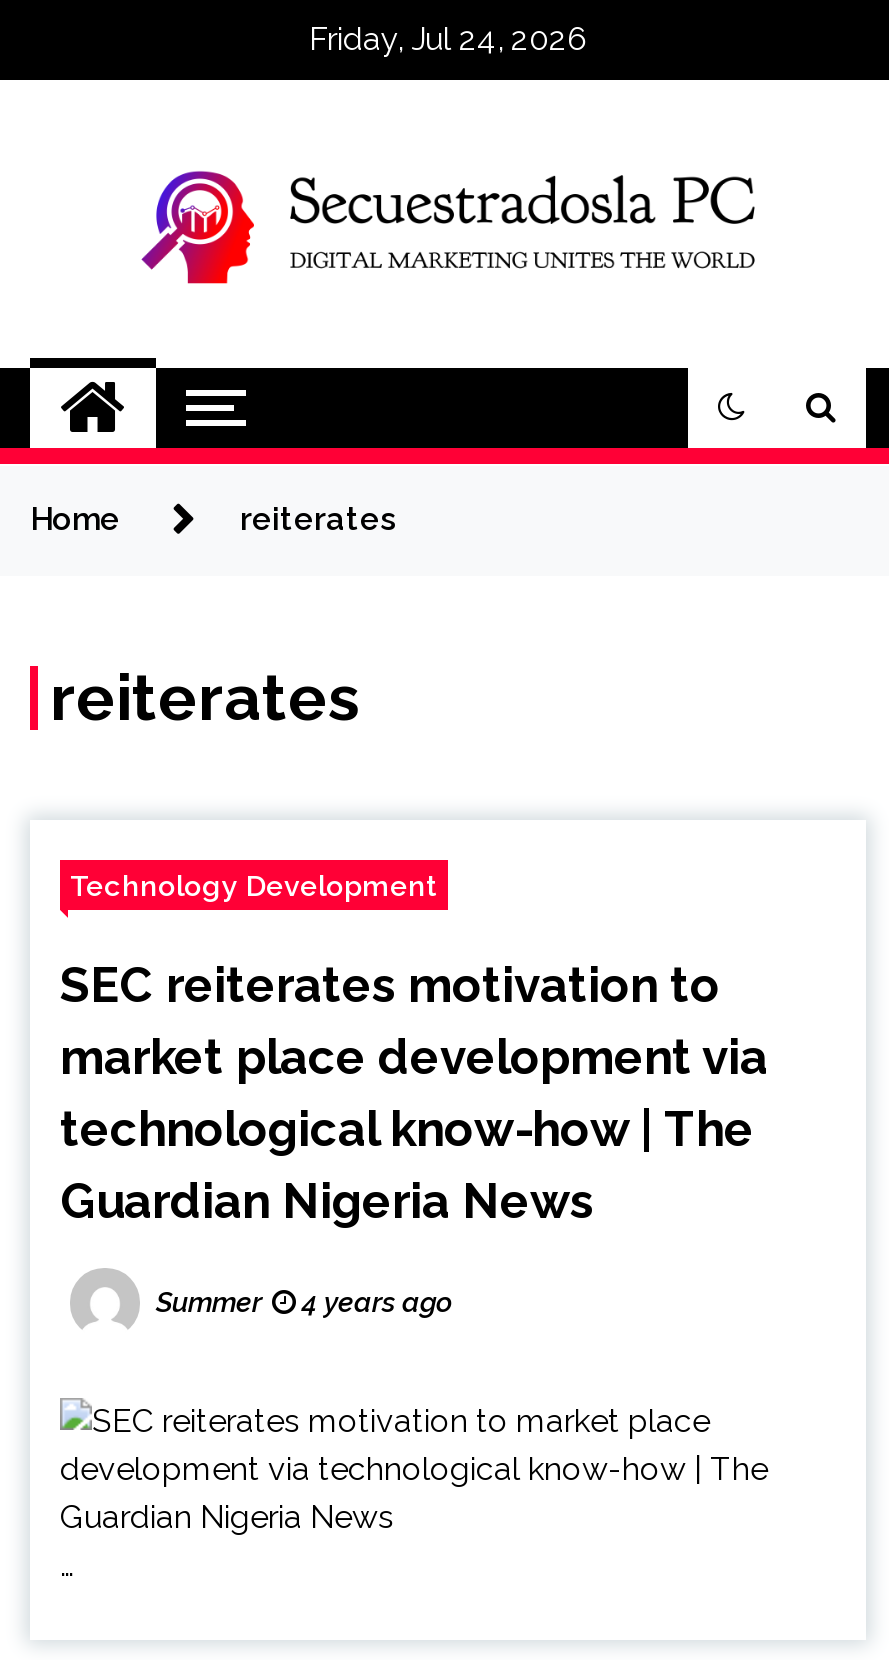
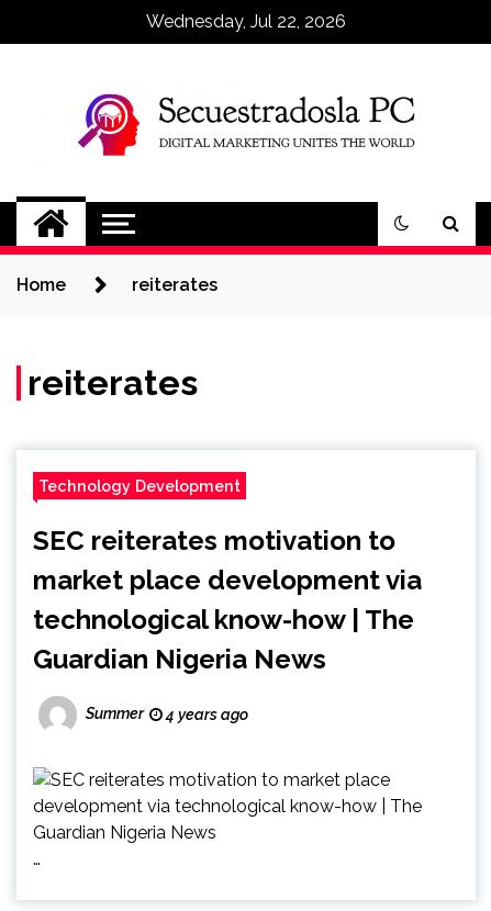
- Friday, Jul 24, 2026
+ Wednesday, Jul 22, 2026
